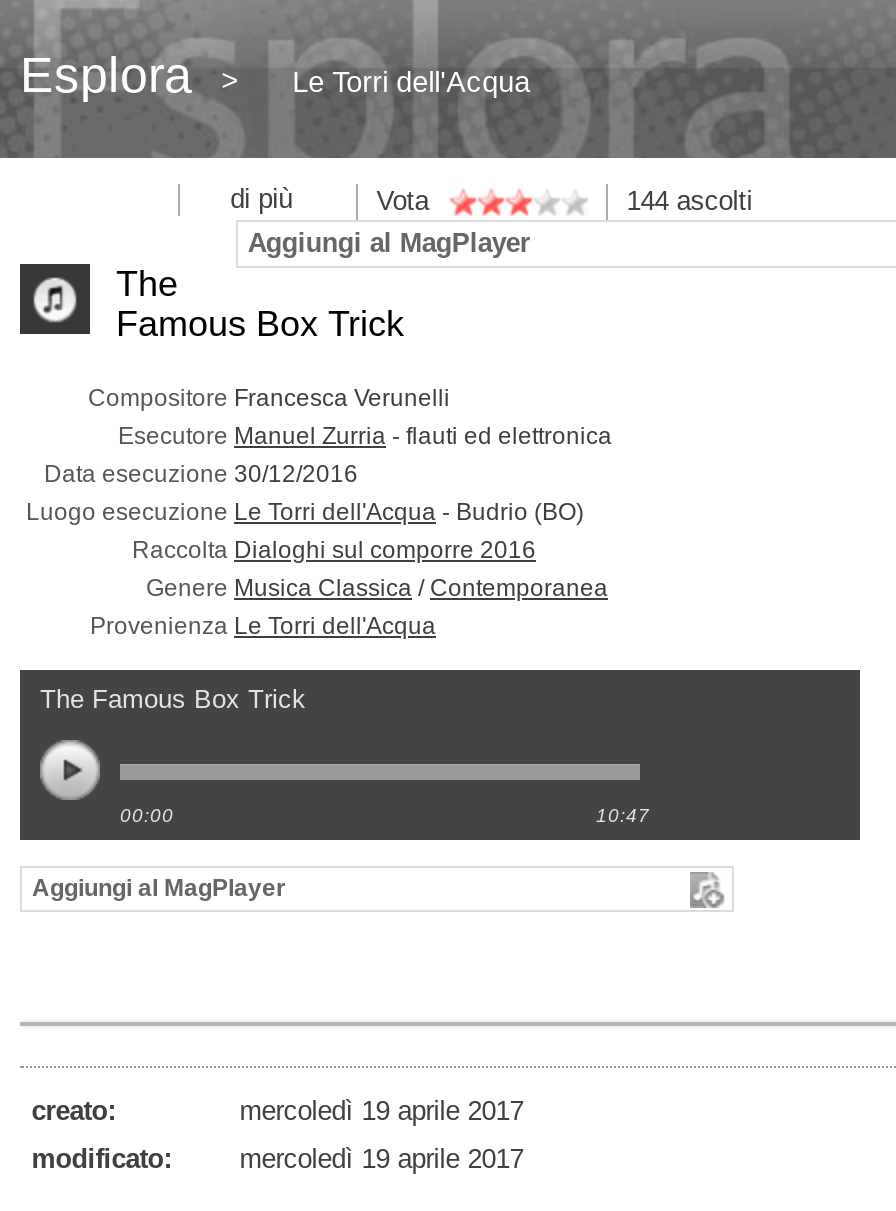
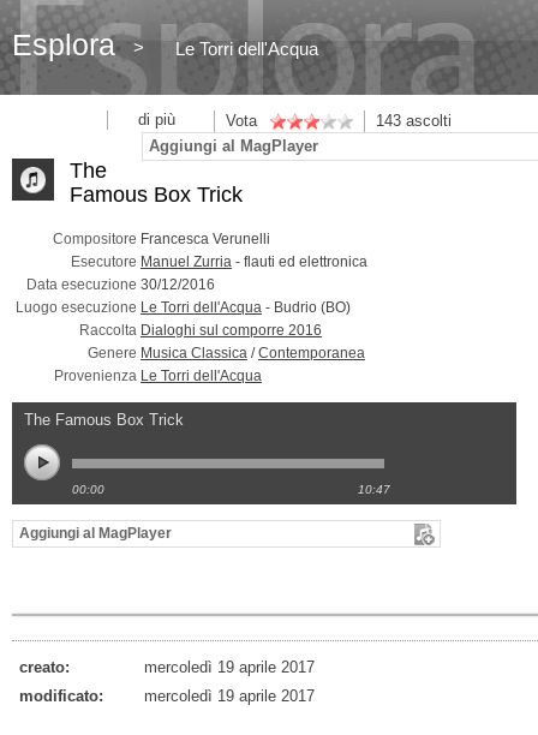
- 144 ascolti
+ 143 ascolti
